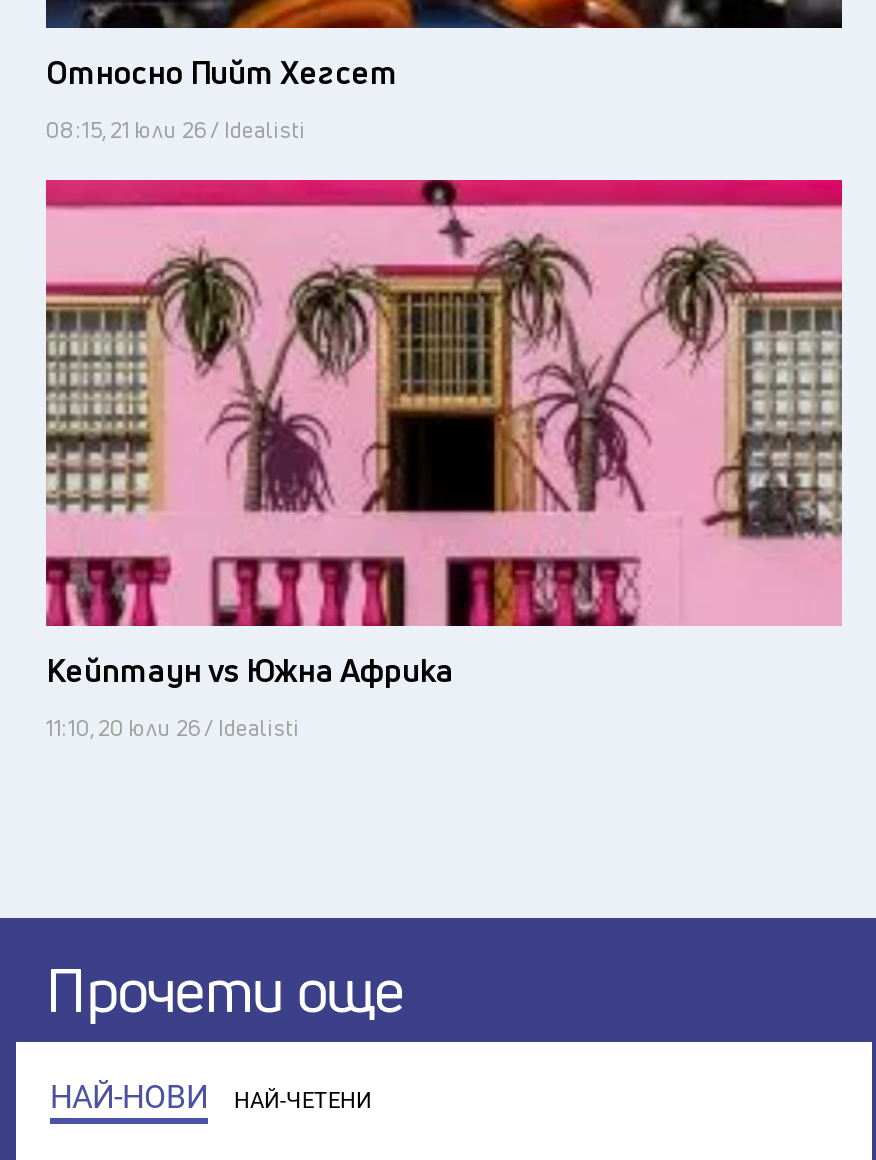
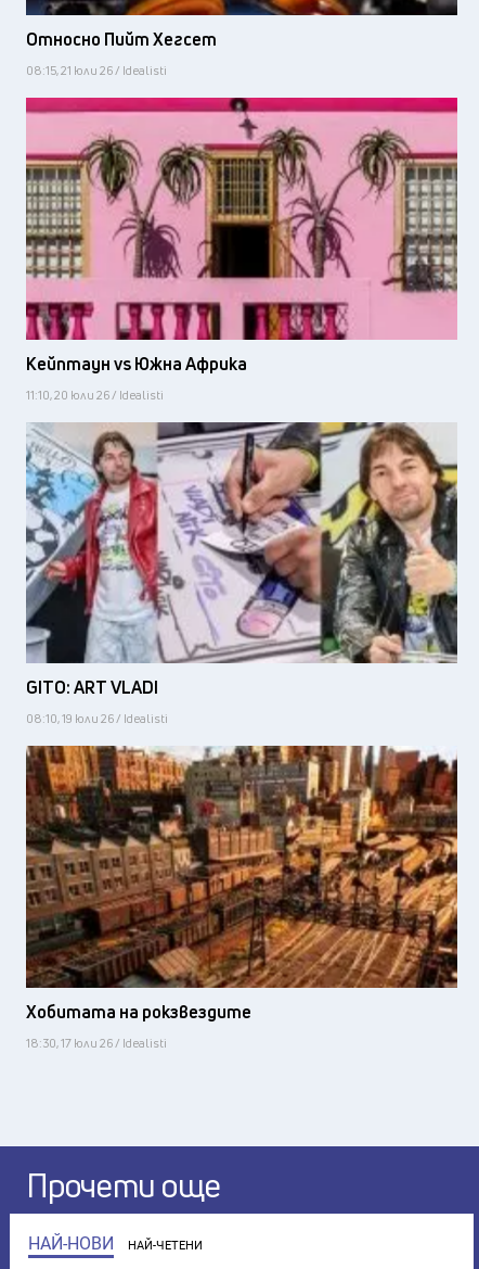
+ [image]
+ GITO: ART VLADI
+ 08:10, 19 юли 26 / Idealisti

+ [image]
+ Хобитата на рокзвездите
+ 18:30, 17 юли 26 / Idealisti
